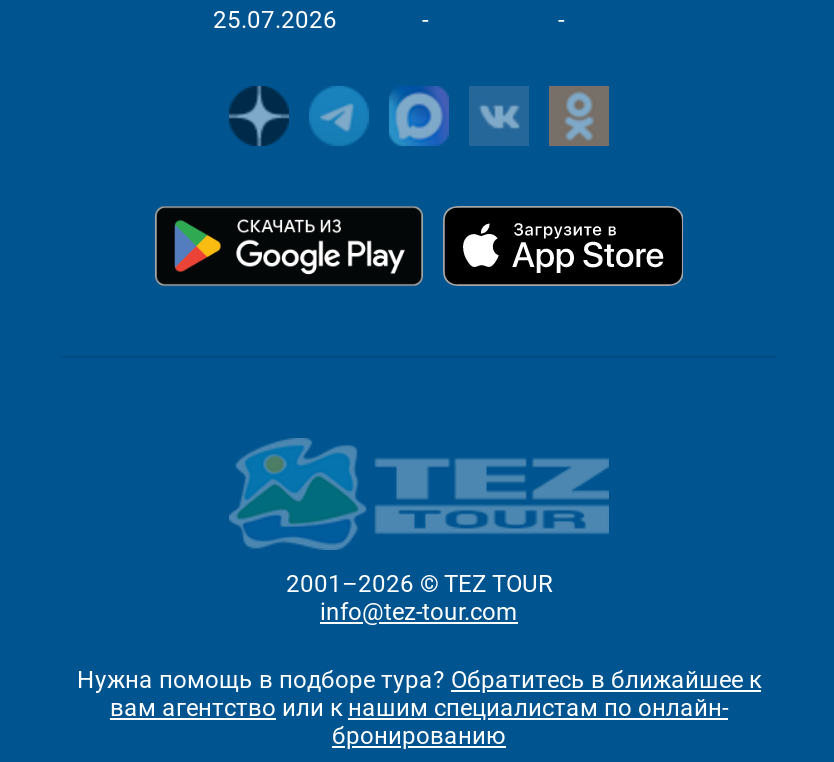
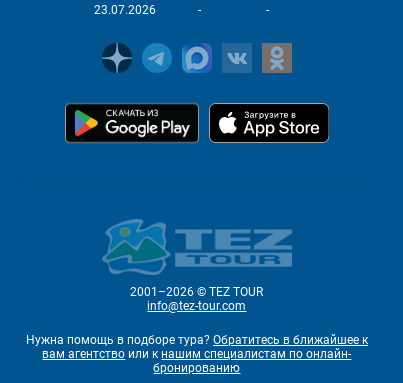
- 25.07.2026
+ 23.07.2026
